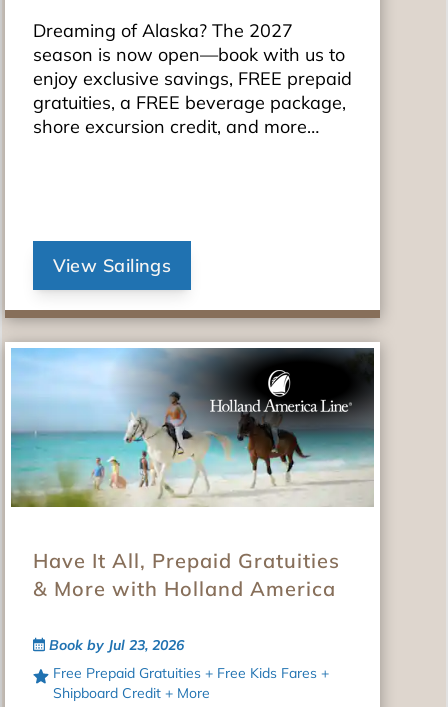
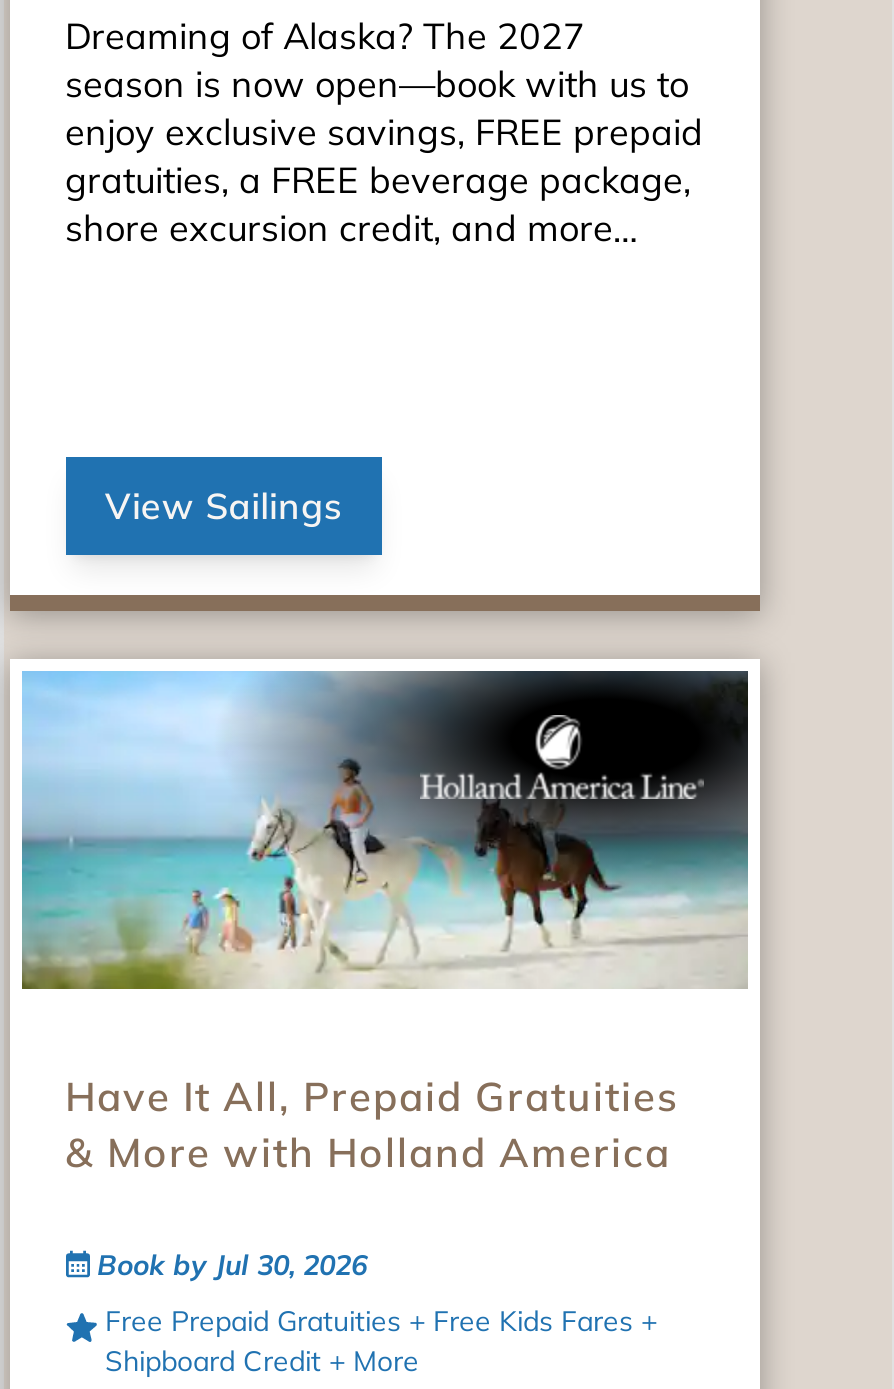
- Book by Jul 23, 2026
+ Book by Jul 30, 2026
